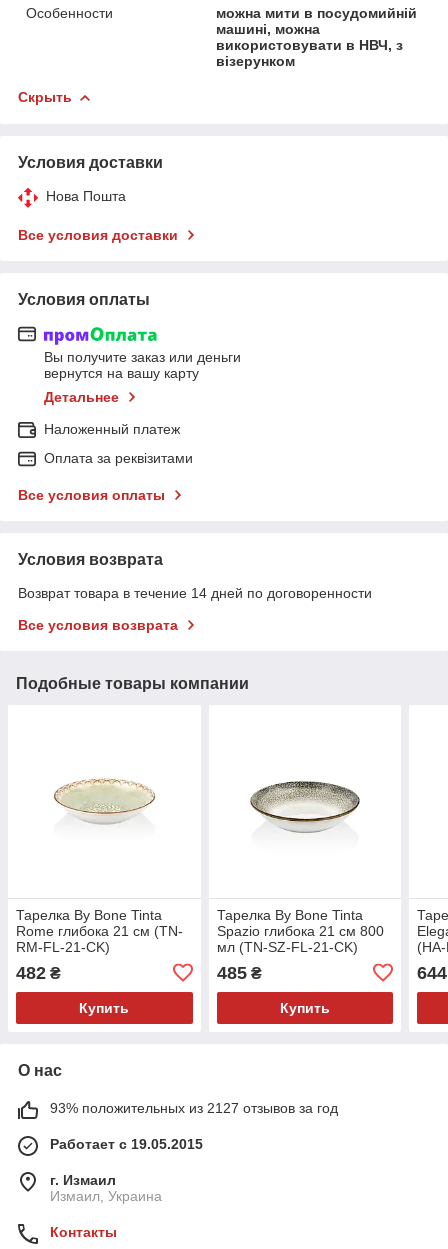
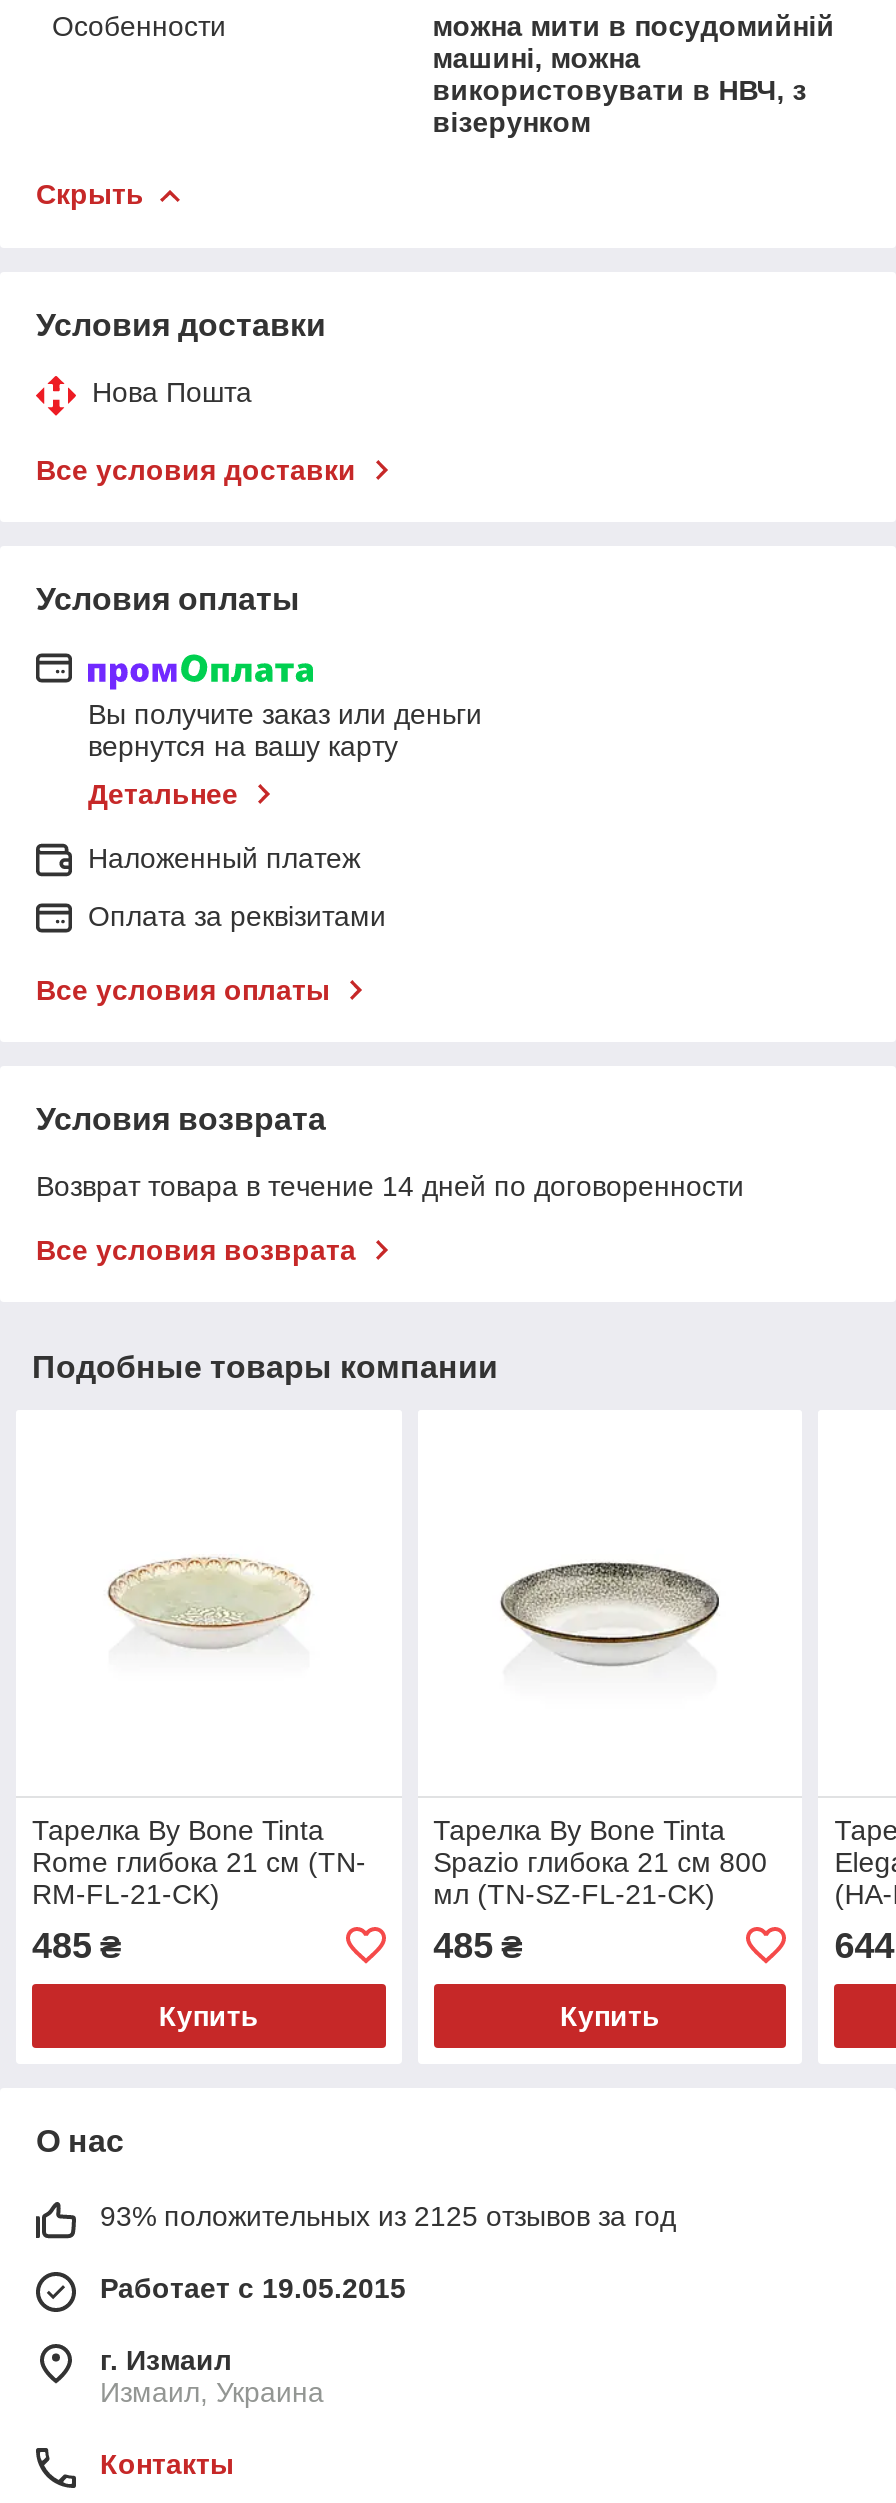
- 482 ₴
+ 485 ₴

- 93% положительных из 2127 отзывов за год
+ 93% положительных из 2125 отзывов за год
